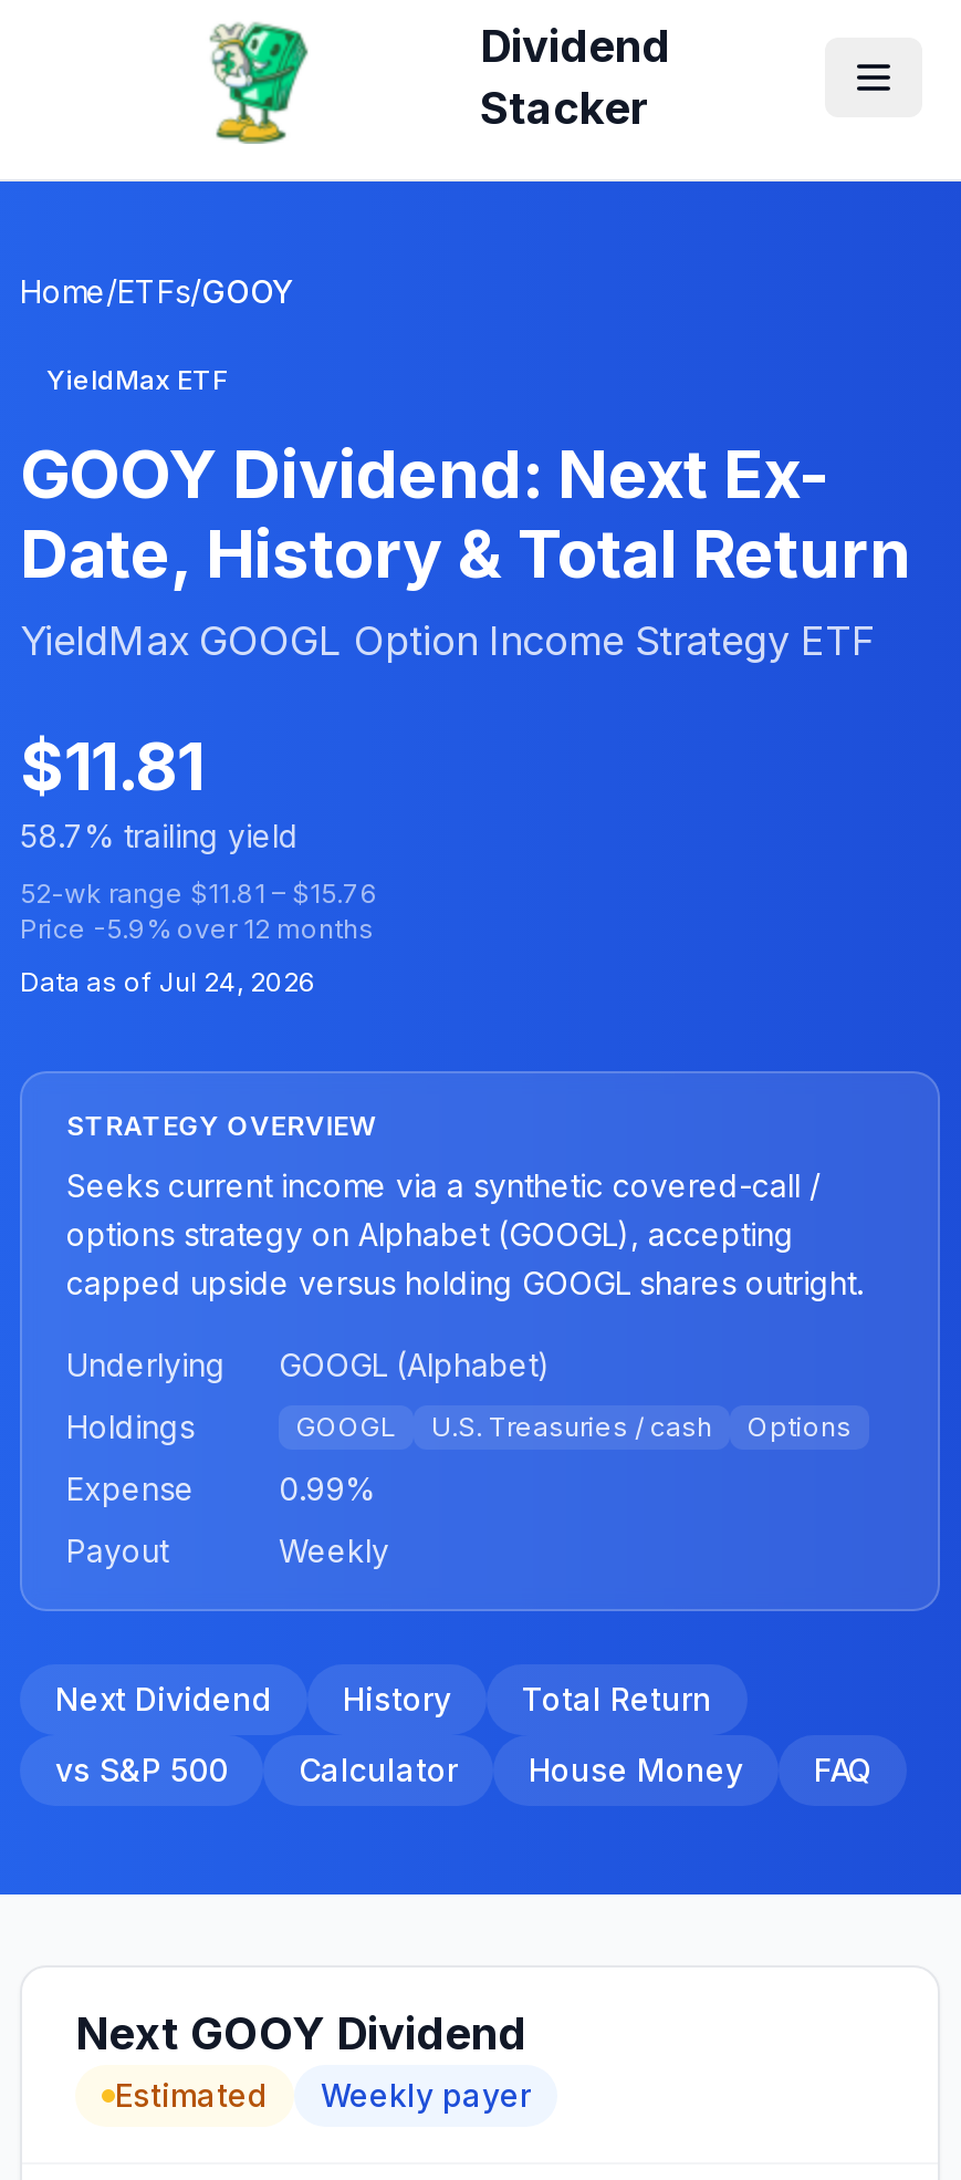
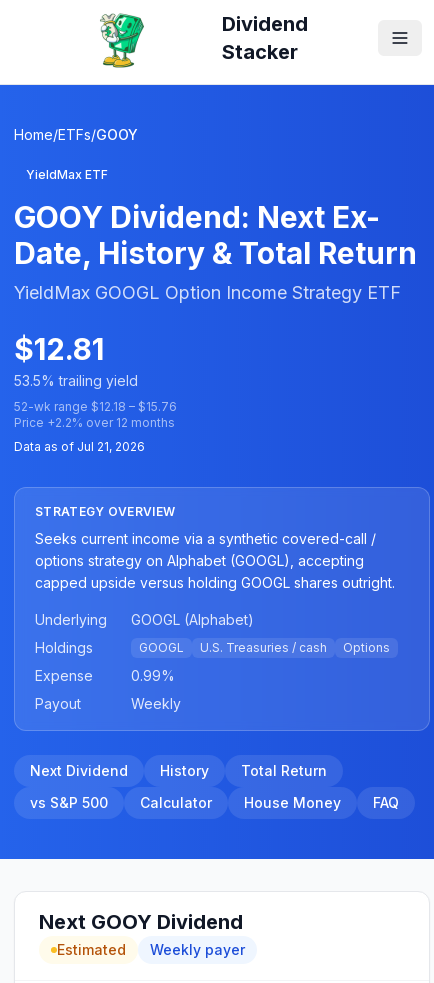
- $11.81
- 58.7% trailing yield
+ $12.81
+ 53.5% trailing yield

- 52-wk range $11.81 – $15.76
- Price -5.9% over 12 months
+ 52-wk range $12.18 – $15.76
+ Price +2.2% over 12 months

- Data as of Jul 24, 2026
+ Data as of Jul 21, 2026
